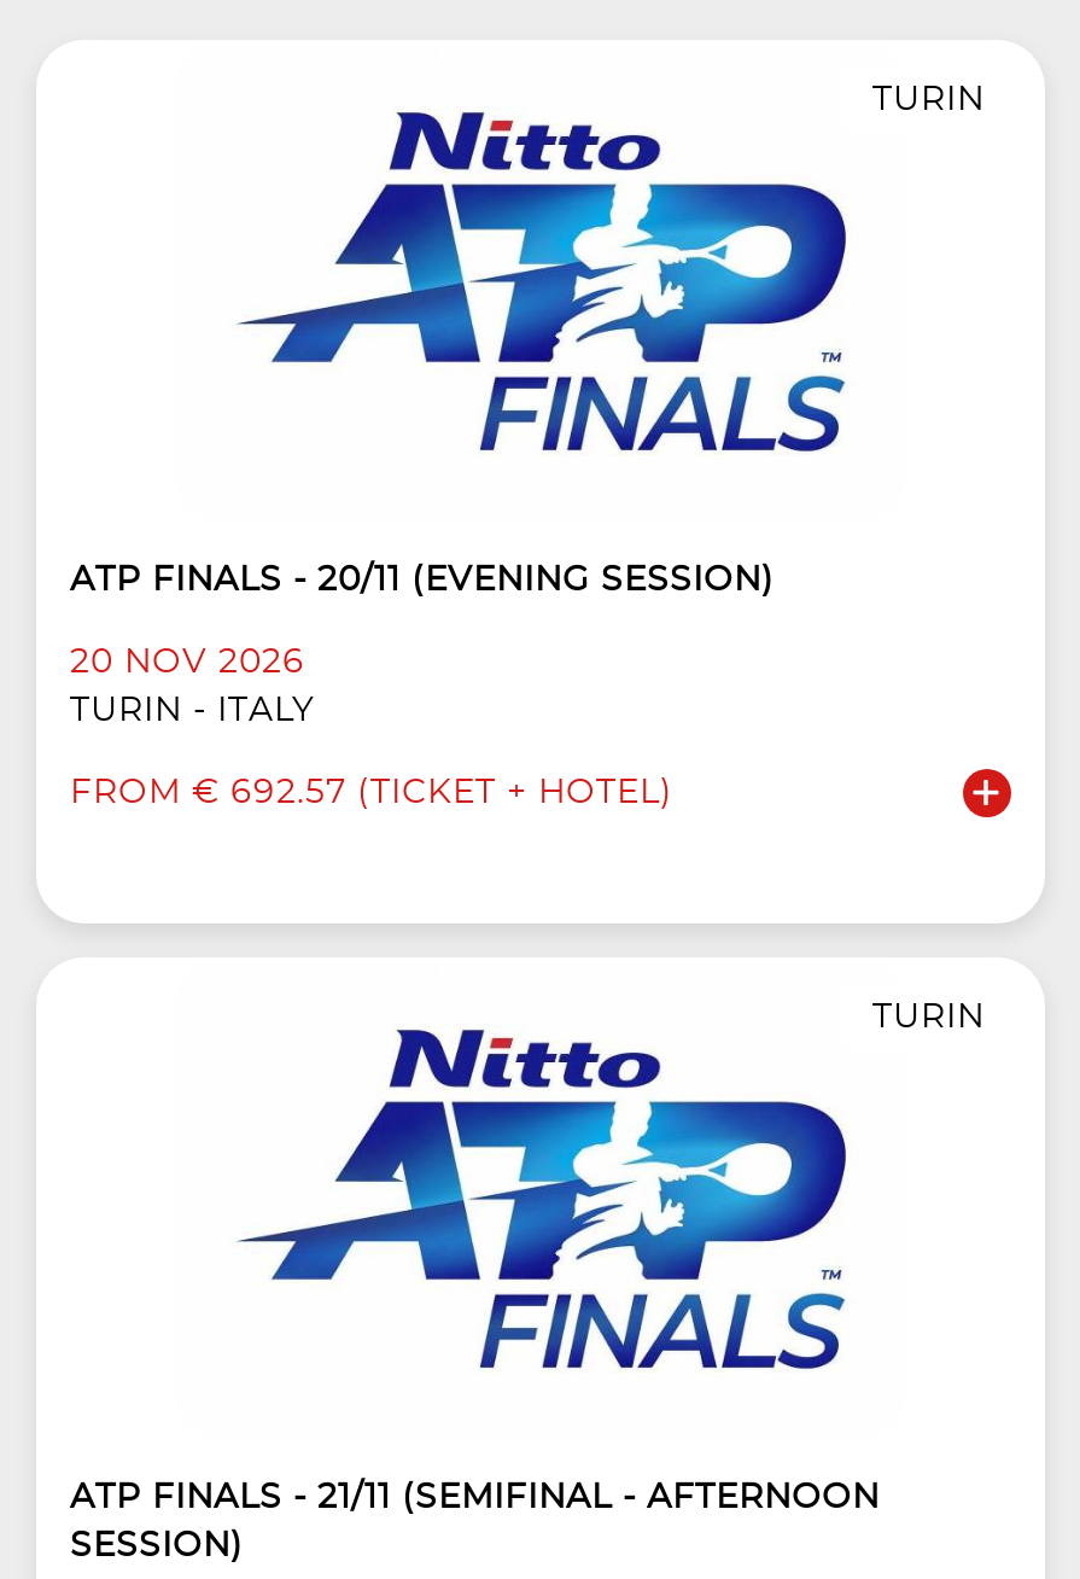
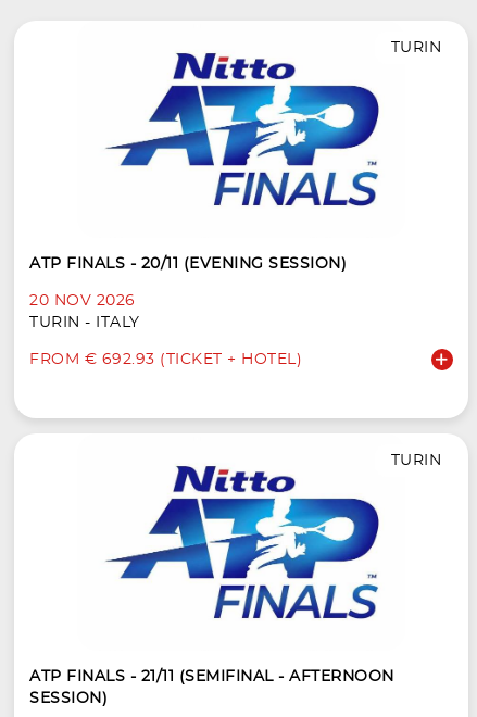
- FROM € 692.57 (TICKET + HOTEL)
+ FROM € 692.93 (TICKET + HOTEL)
